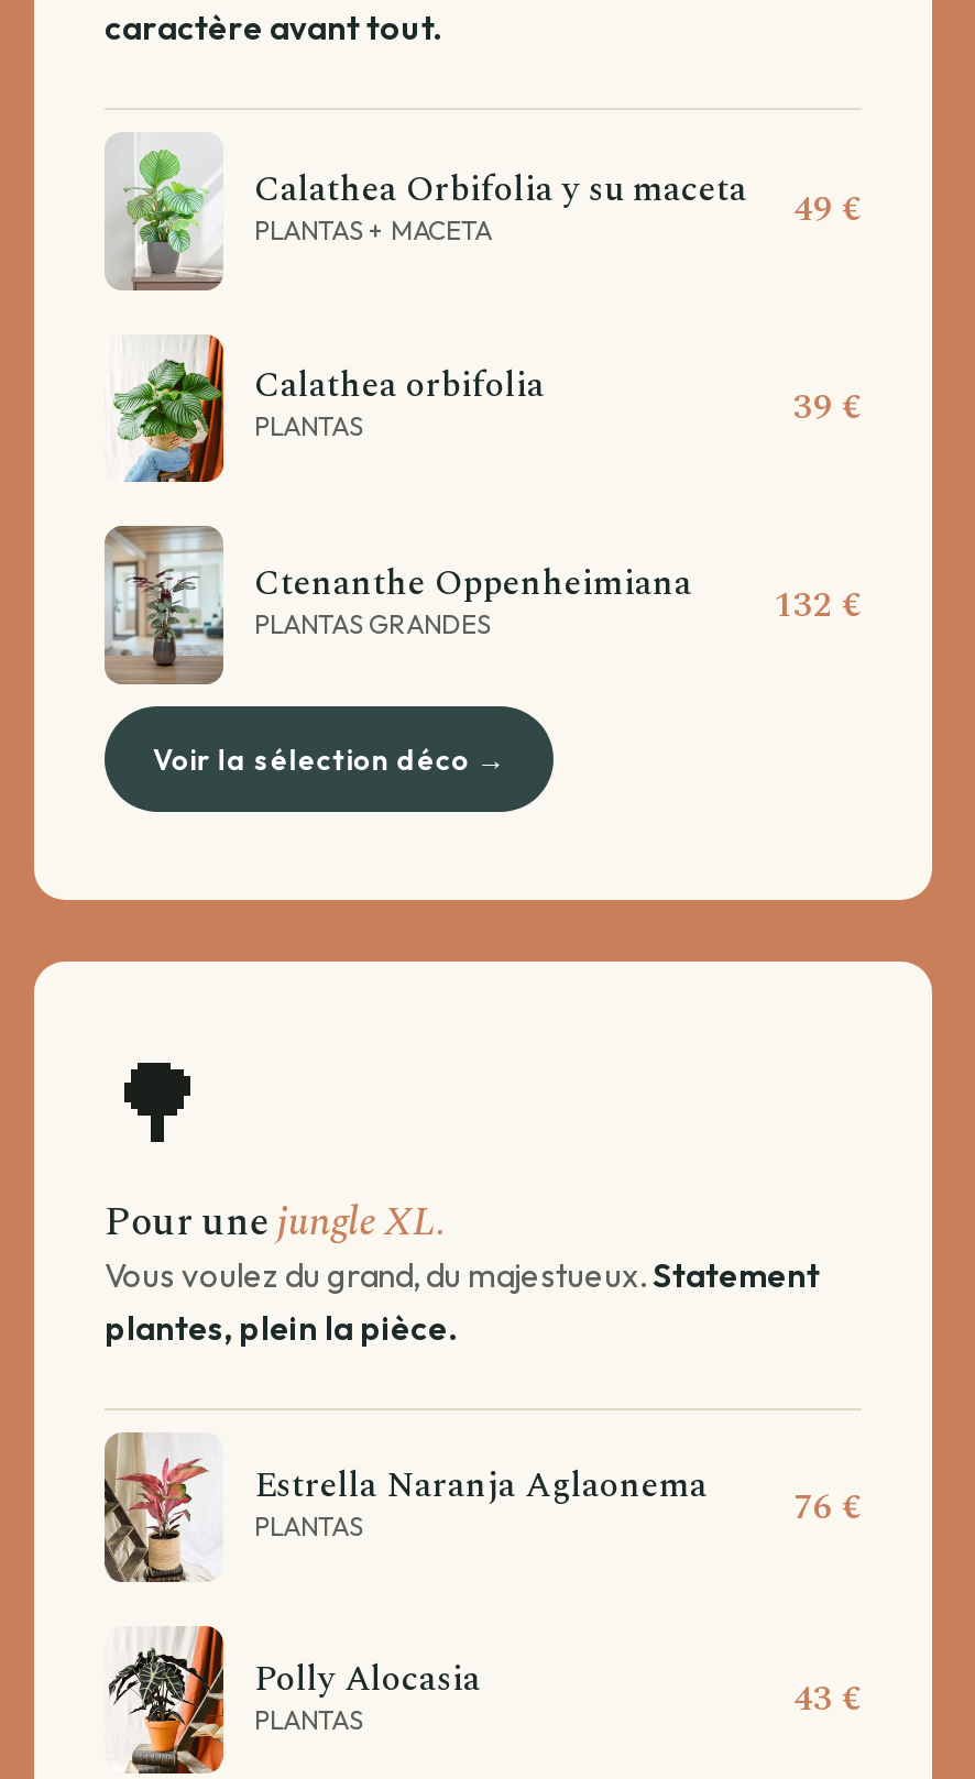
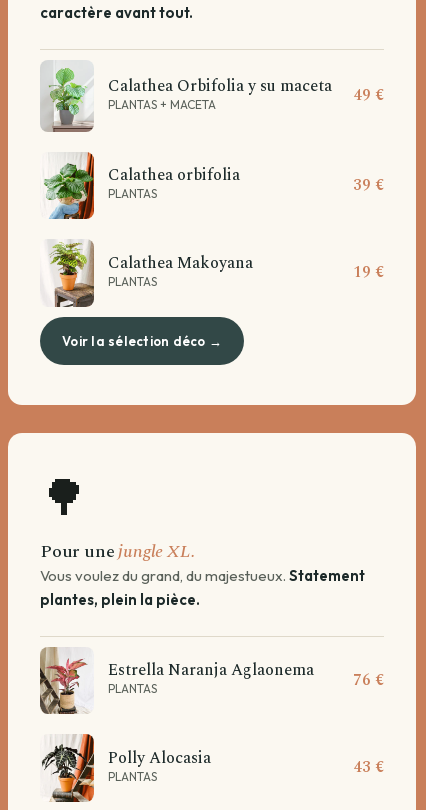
- [image]
- Ctenanthe Oppenheimiana
- PLANTAS GRANDES
- 132 €
+ [image]
+ Calathea Makoyana
+ PLANTAS
+ 19 €
